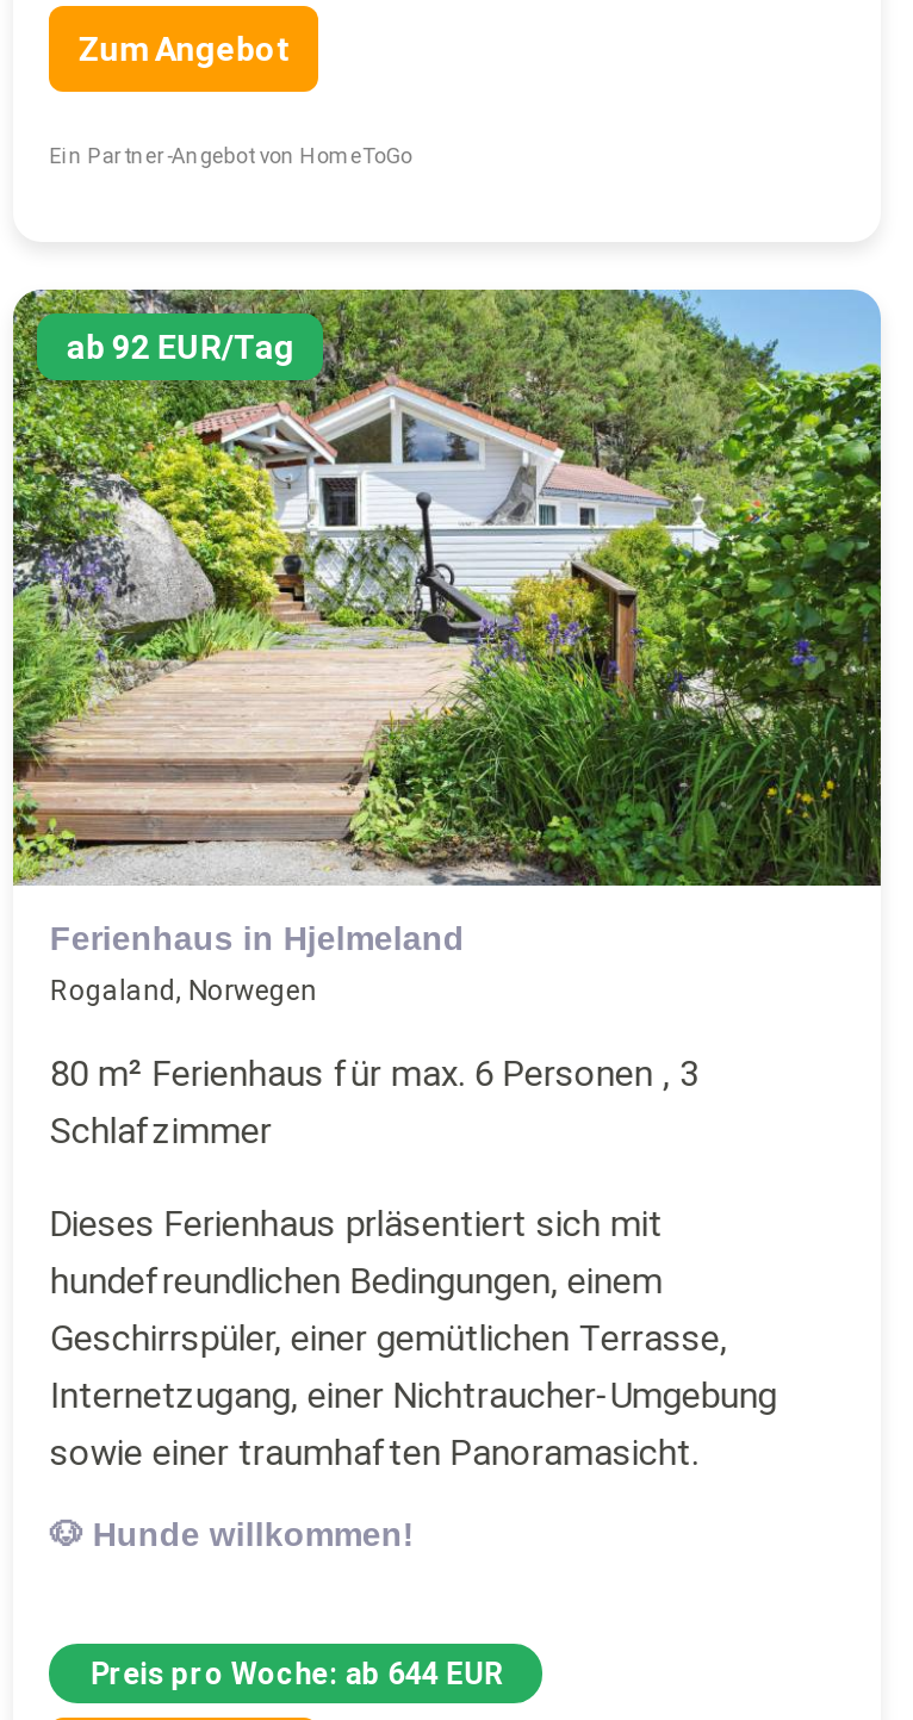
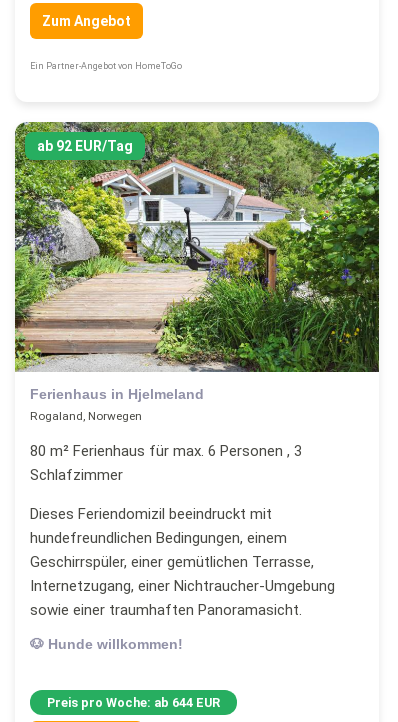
- Dieses Ferienhaus prläsentiert sich mit
+ Dieses Feriendomizil beeindruckt mit
